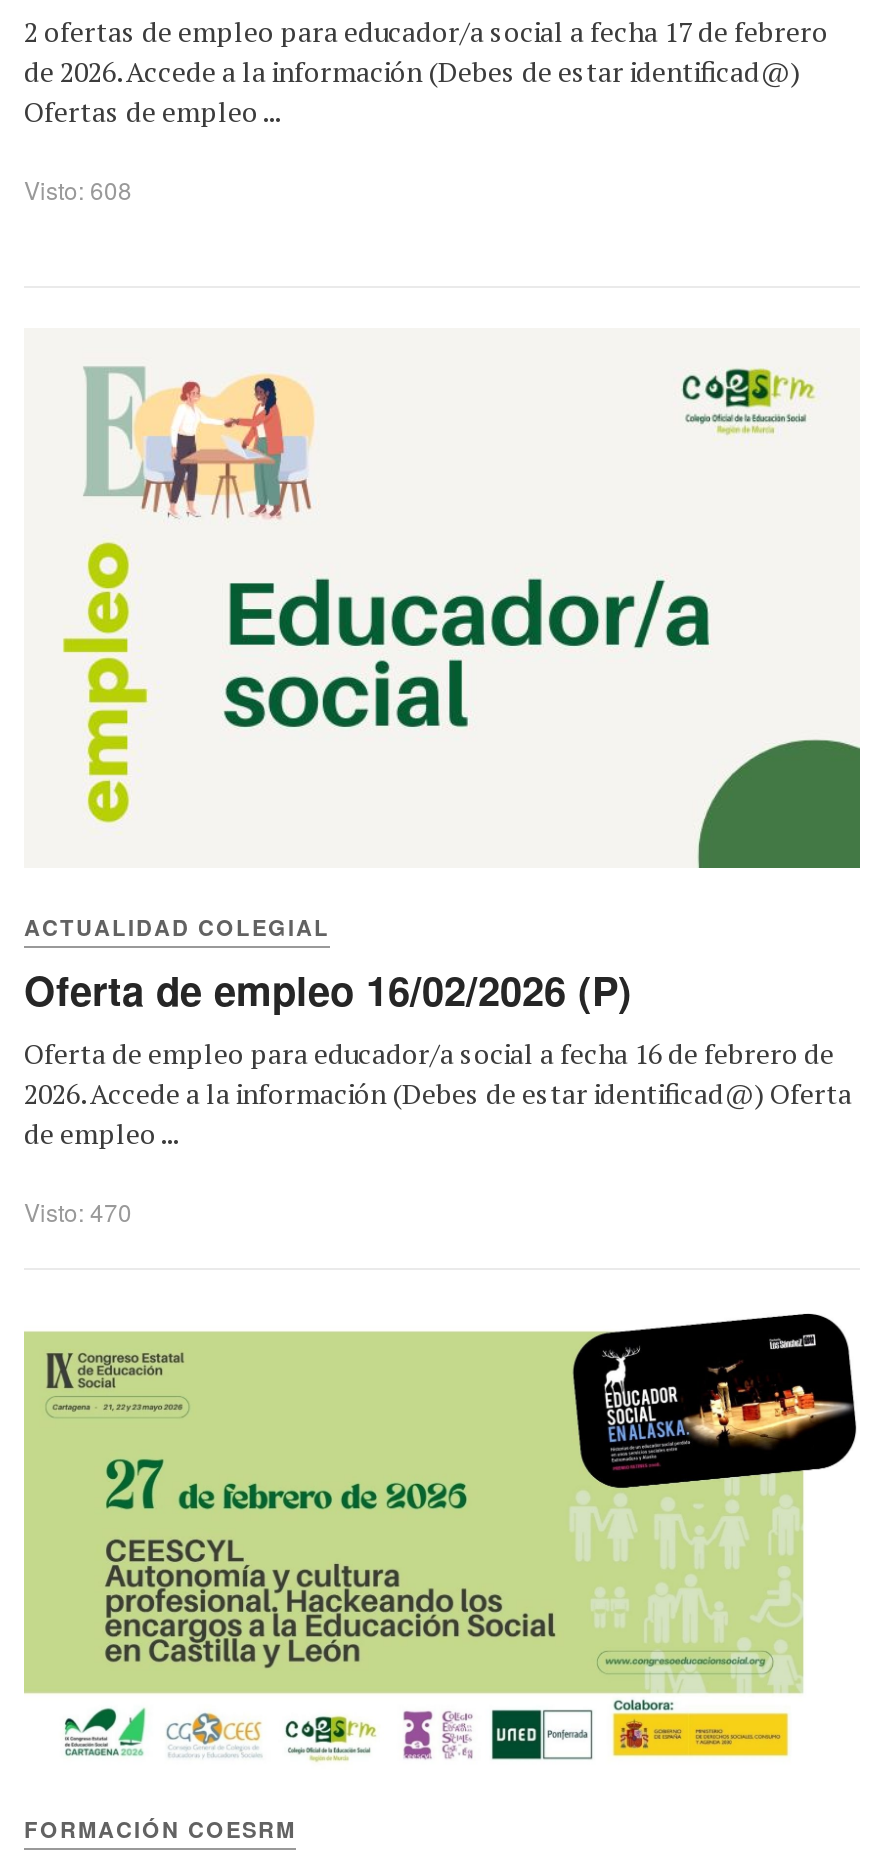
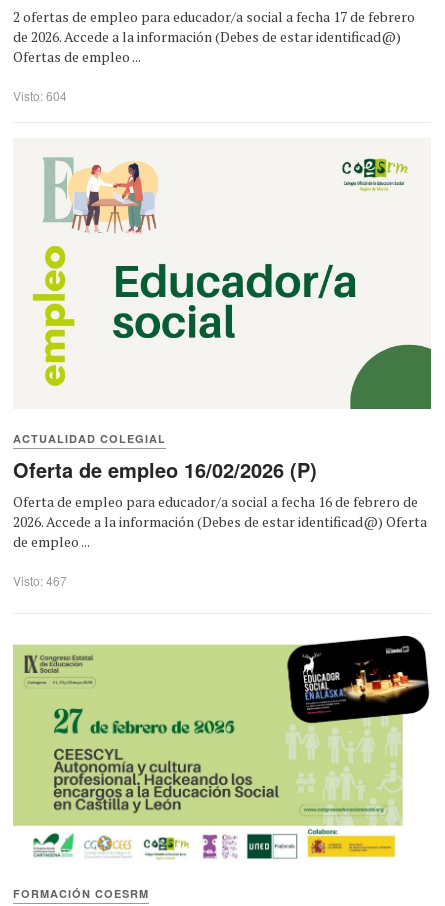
- Visto: 608
+ Visto: 604

- Visto: 470
+ Visto: 467
